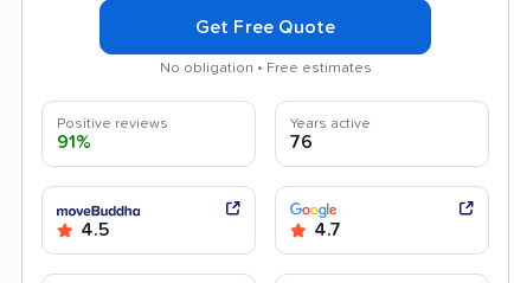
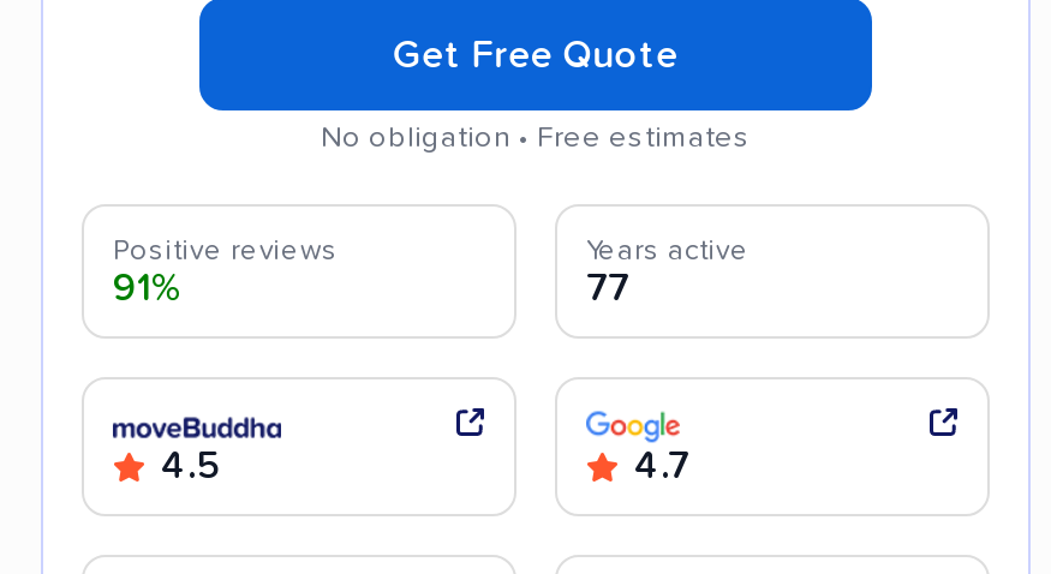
- 76
+ 77
